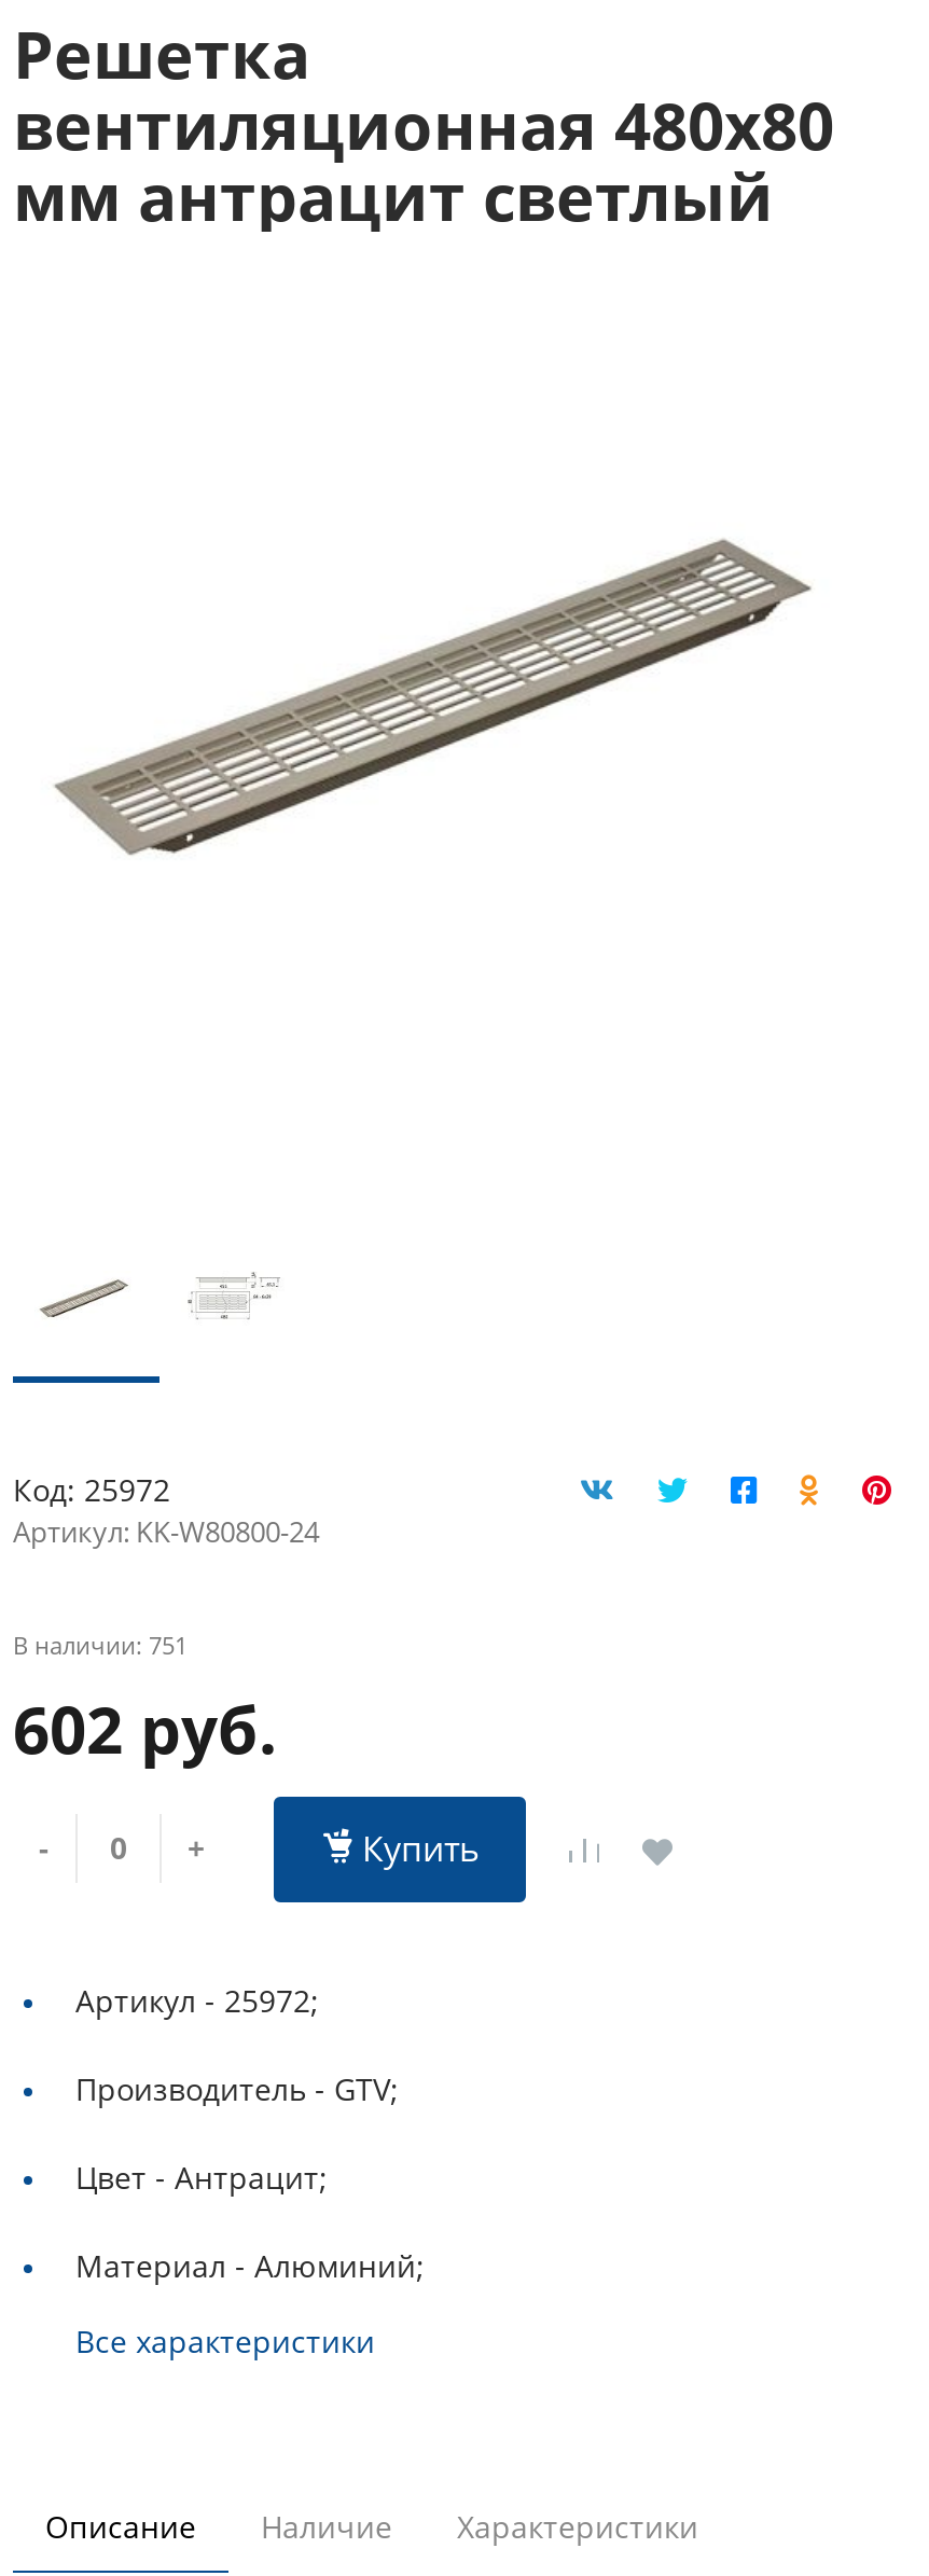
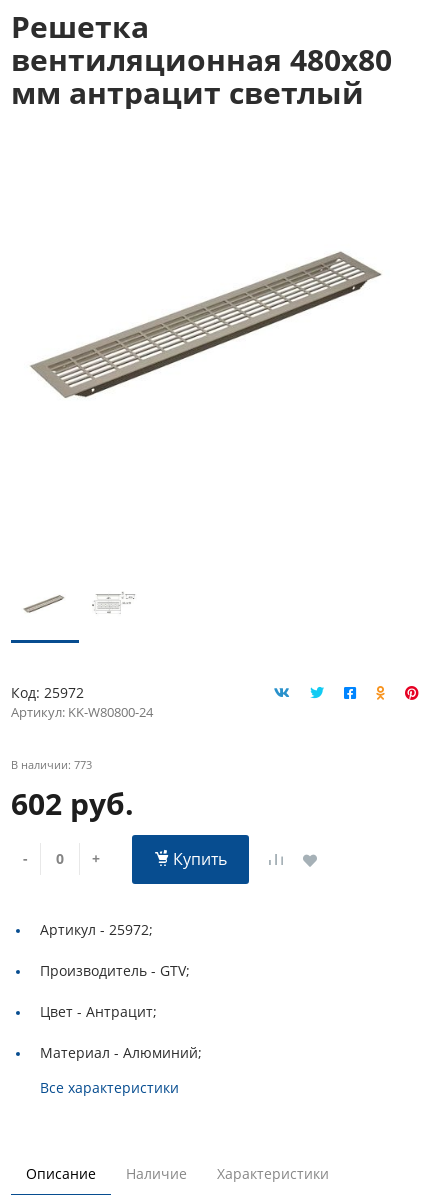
- В наличии: 751
+ В наличии: 773
